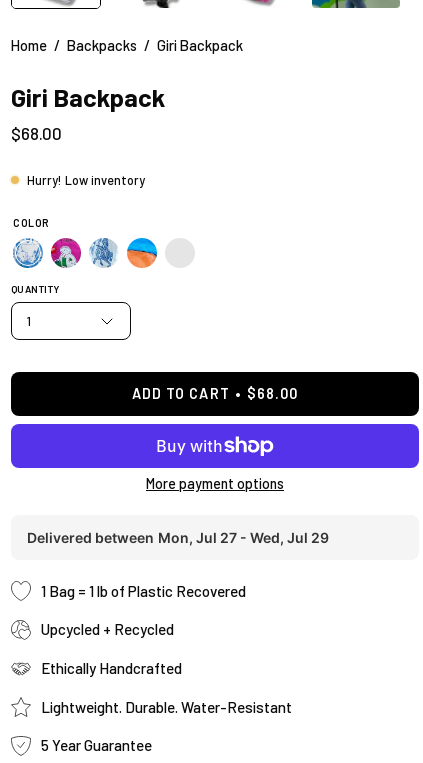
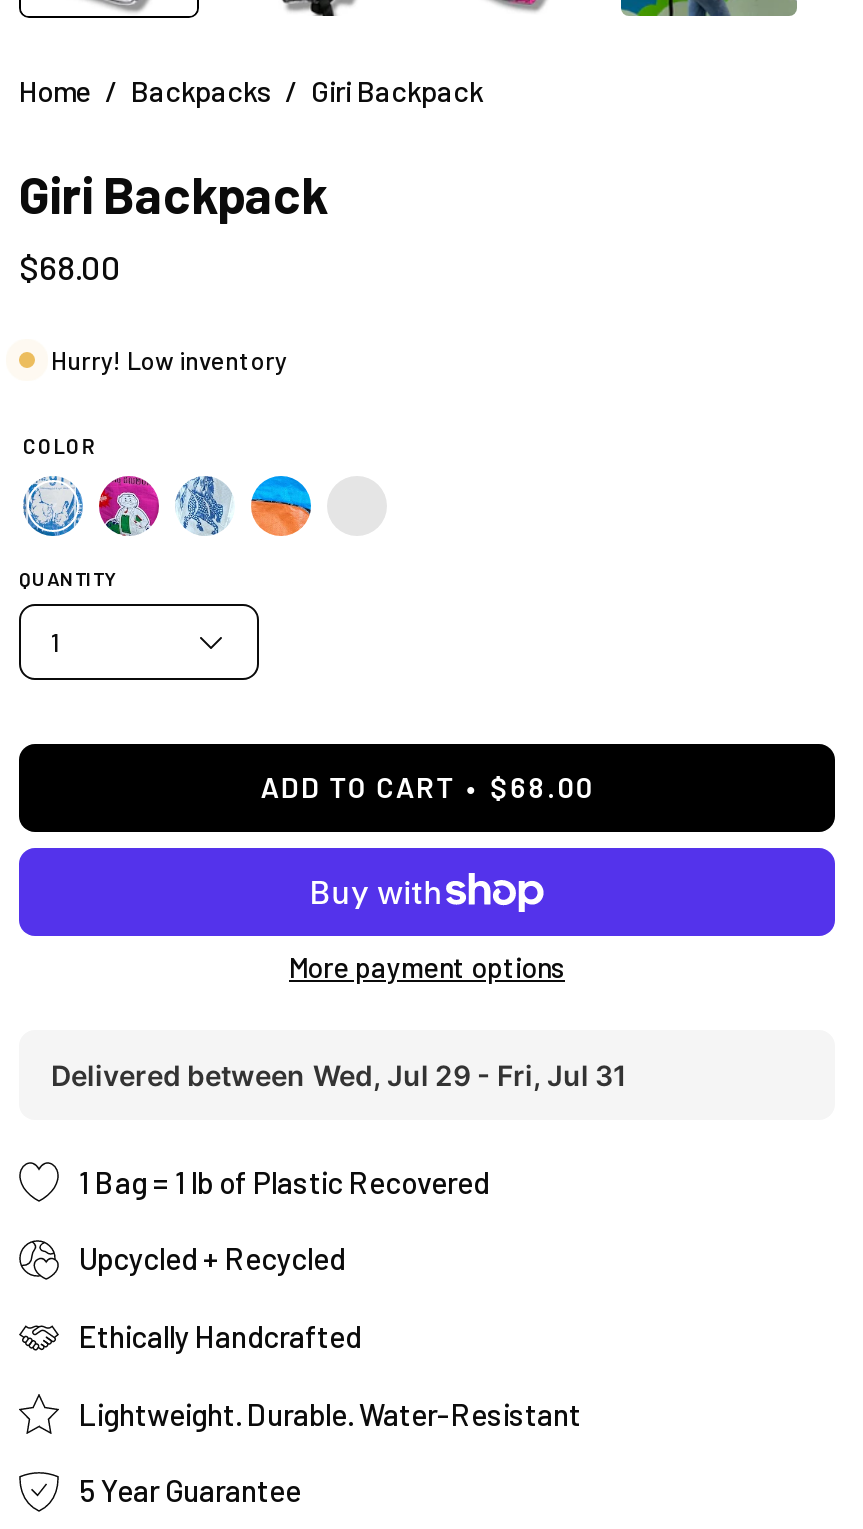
- Delivered between Mon, Jul 27 - Wed, Jul 29
+ Delivered between Wed, Jul 29 - Fri, Jul 31
